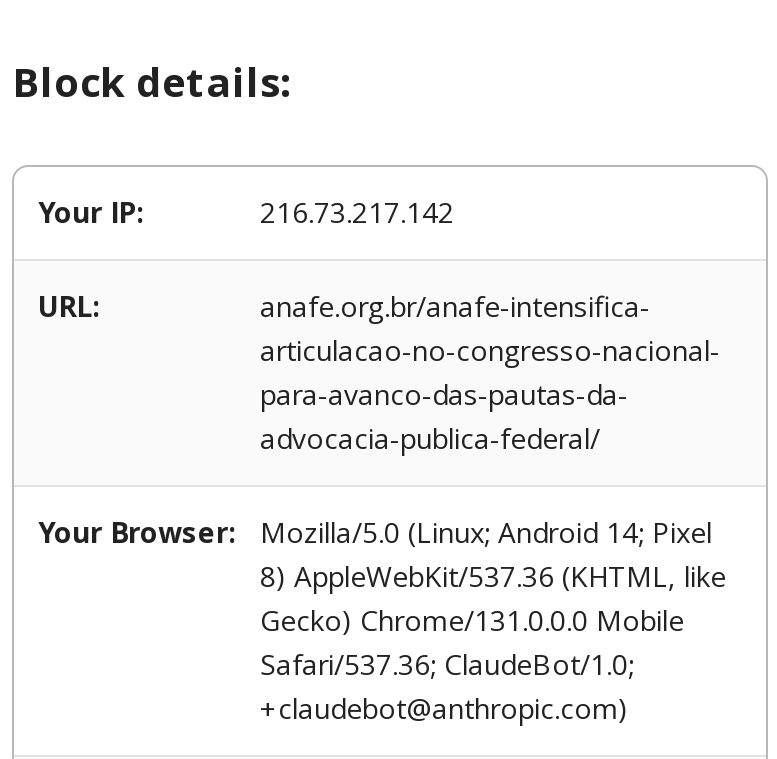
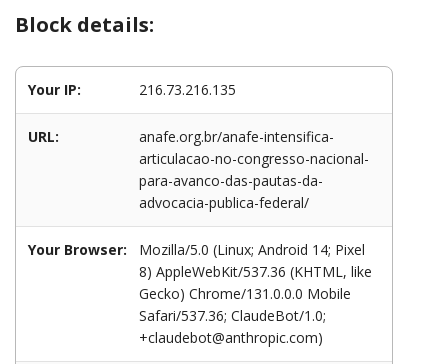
- 216.73.217.142
+ 216.73.216.135
